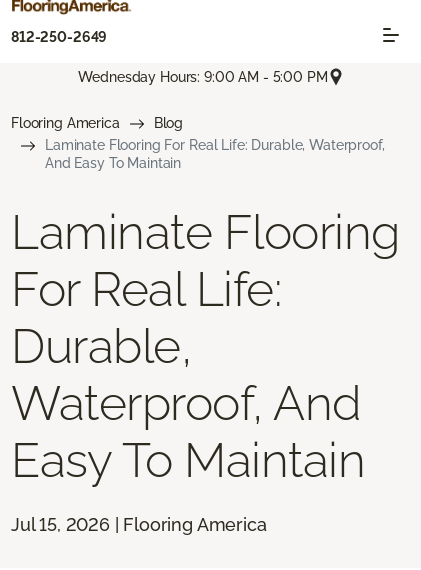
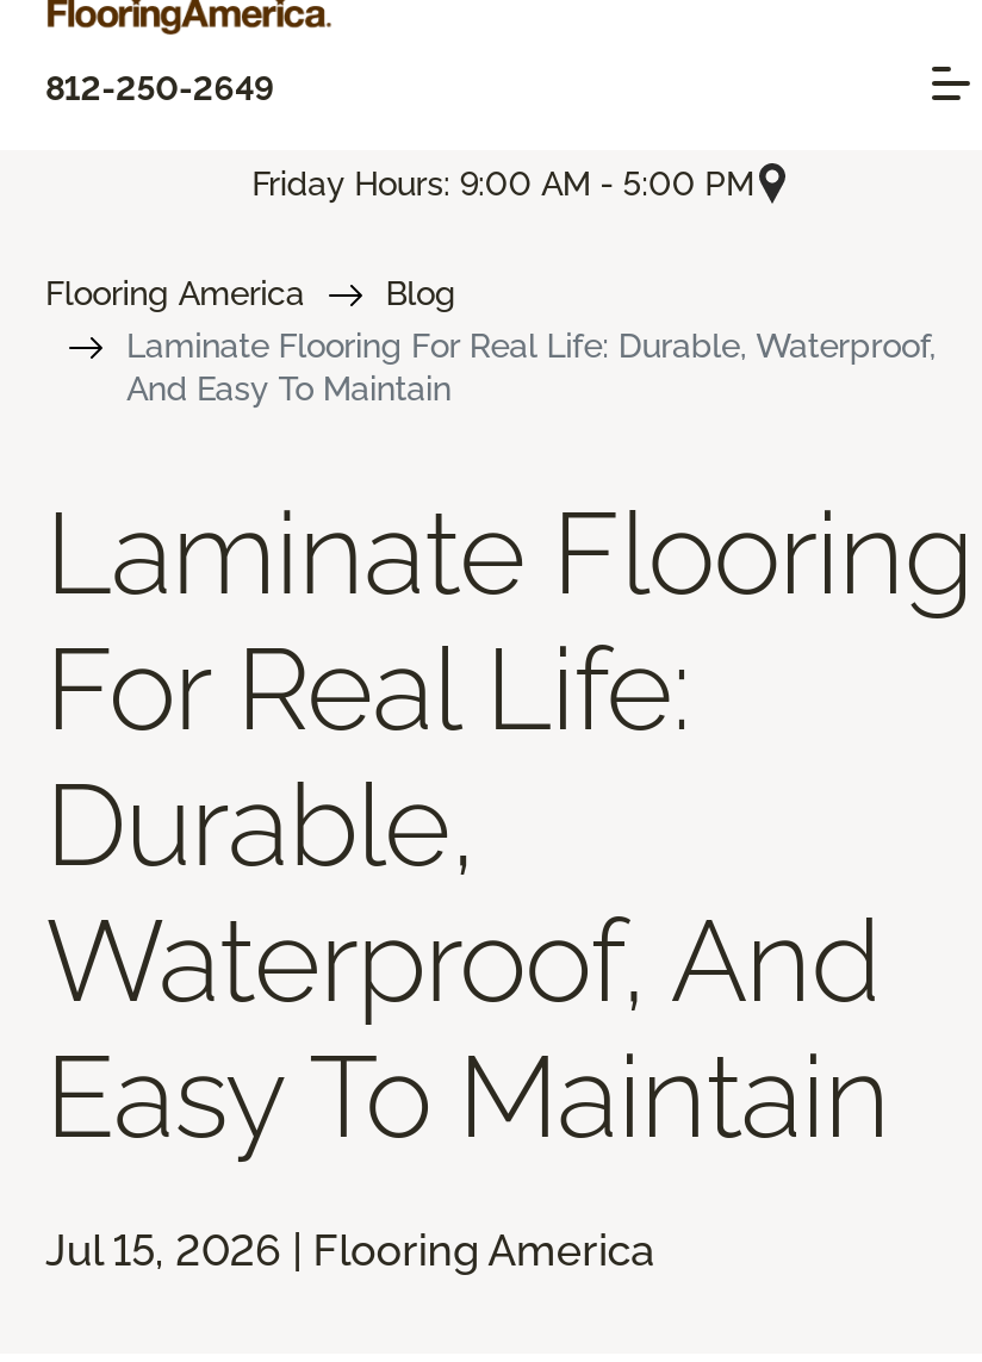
- Wednesday Hours: 9:00 AM - 5:00 PM
+ Friday Hours: 9:00 AM - 5:00 PM
